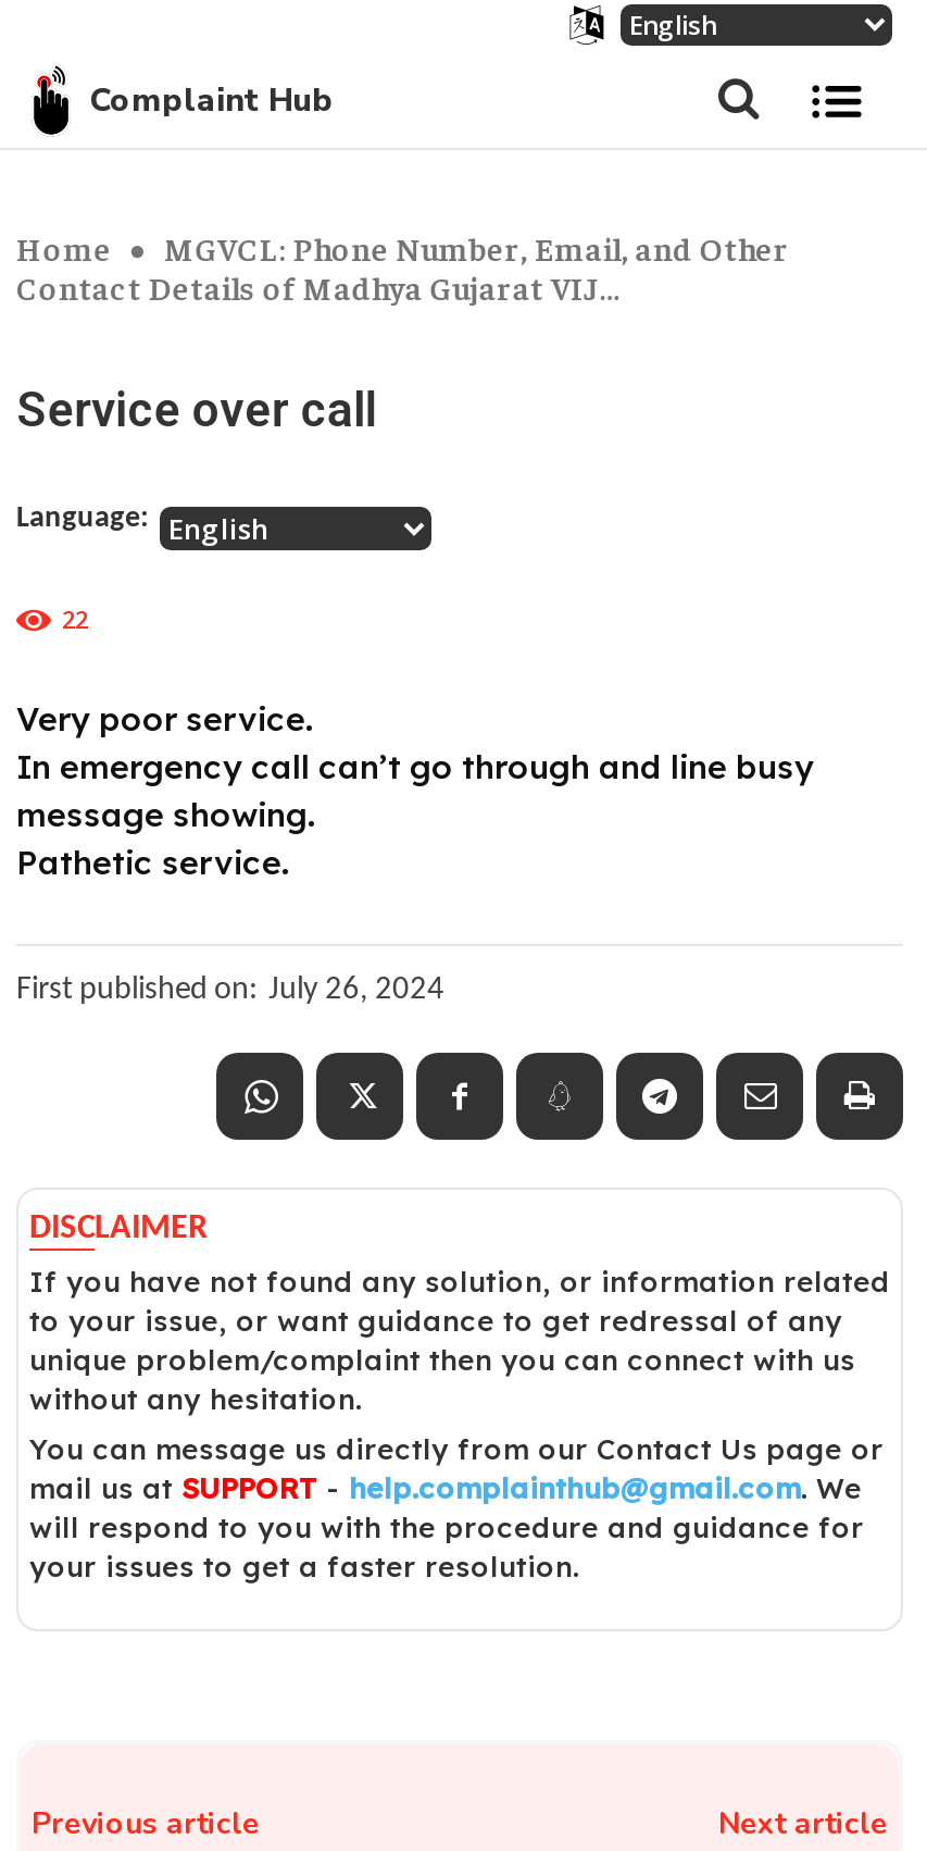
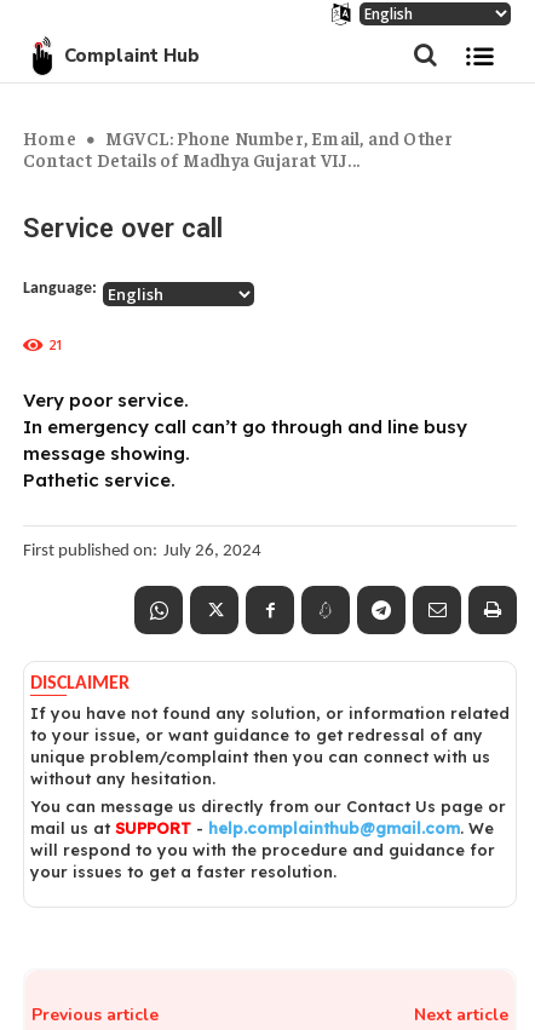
- 22
+ 21
